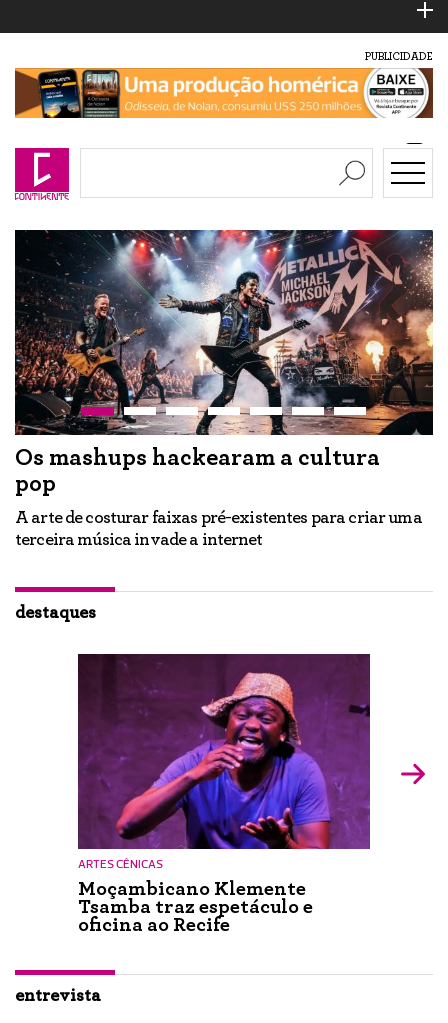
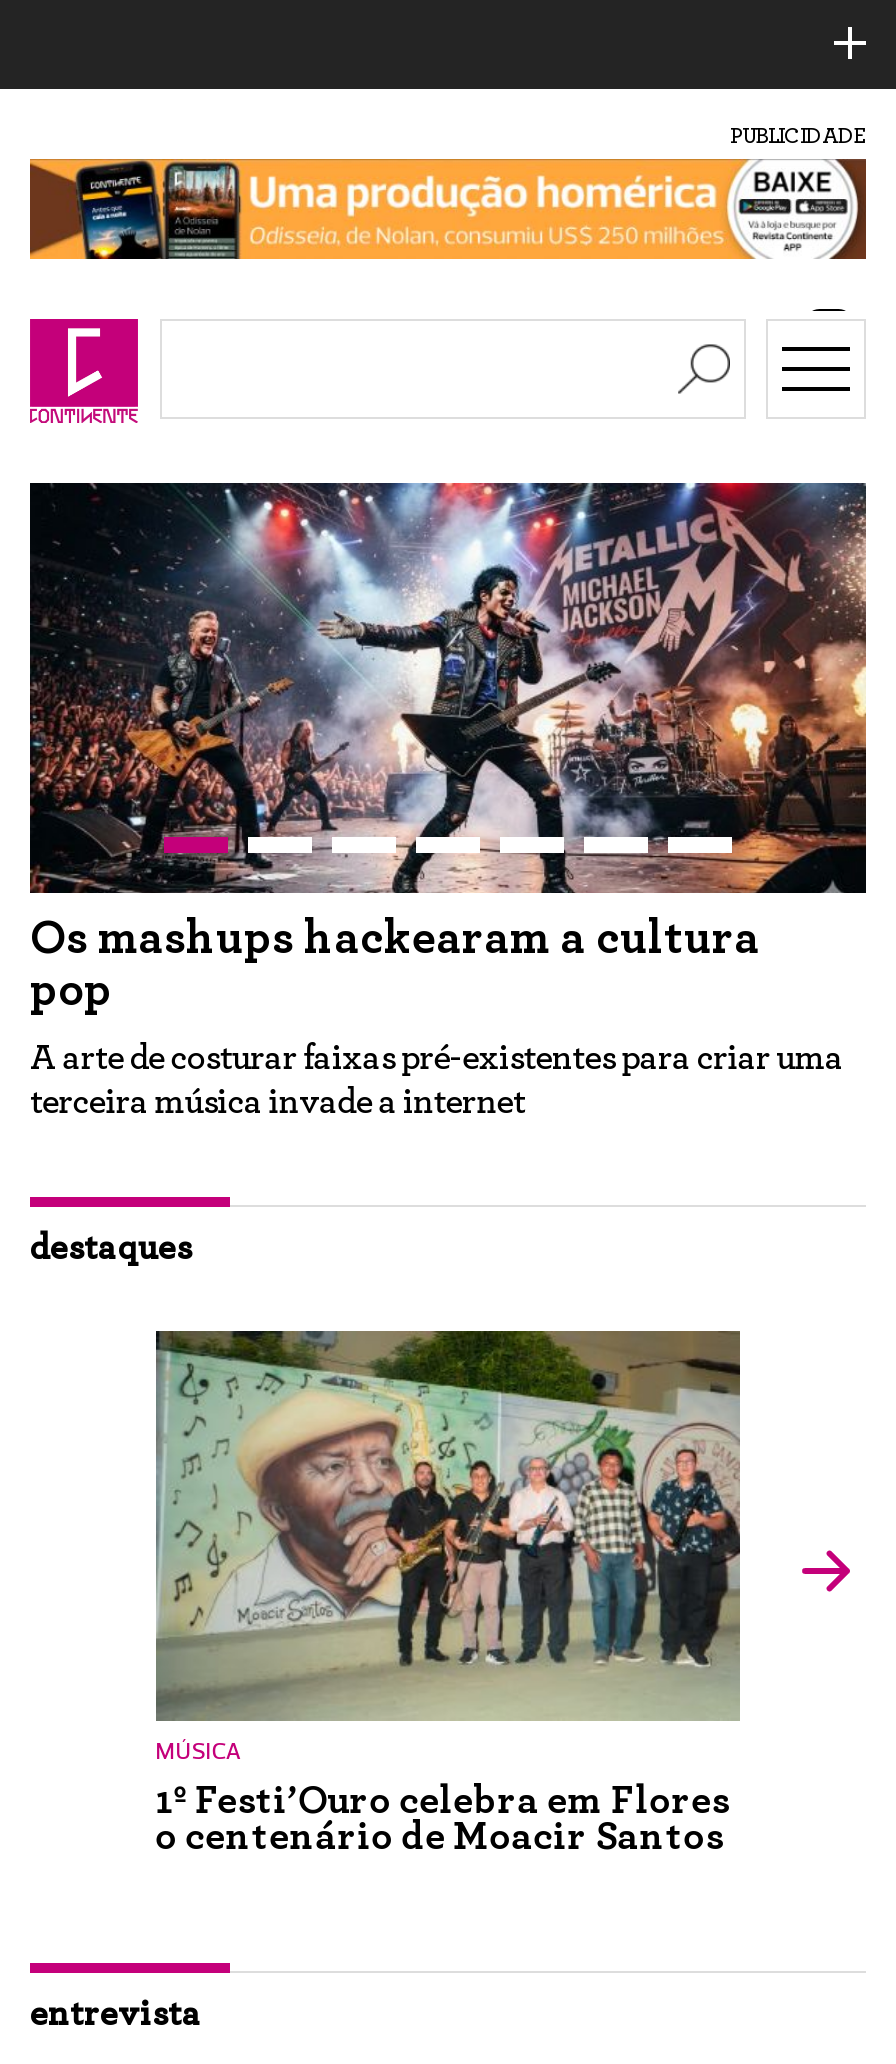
- [image]
- ARTES CÊNICAS
- Moçambicano Klemente
- Tsamba traz espetáculo e
- oficina ao Recife
+ [image]
+ MÚSICA
+ 1º Festi’Ouro celebra em Flores
+ o centenário de Moacir Santos
